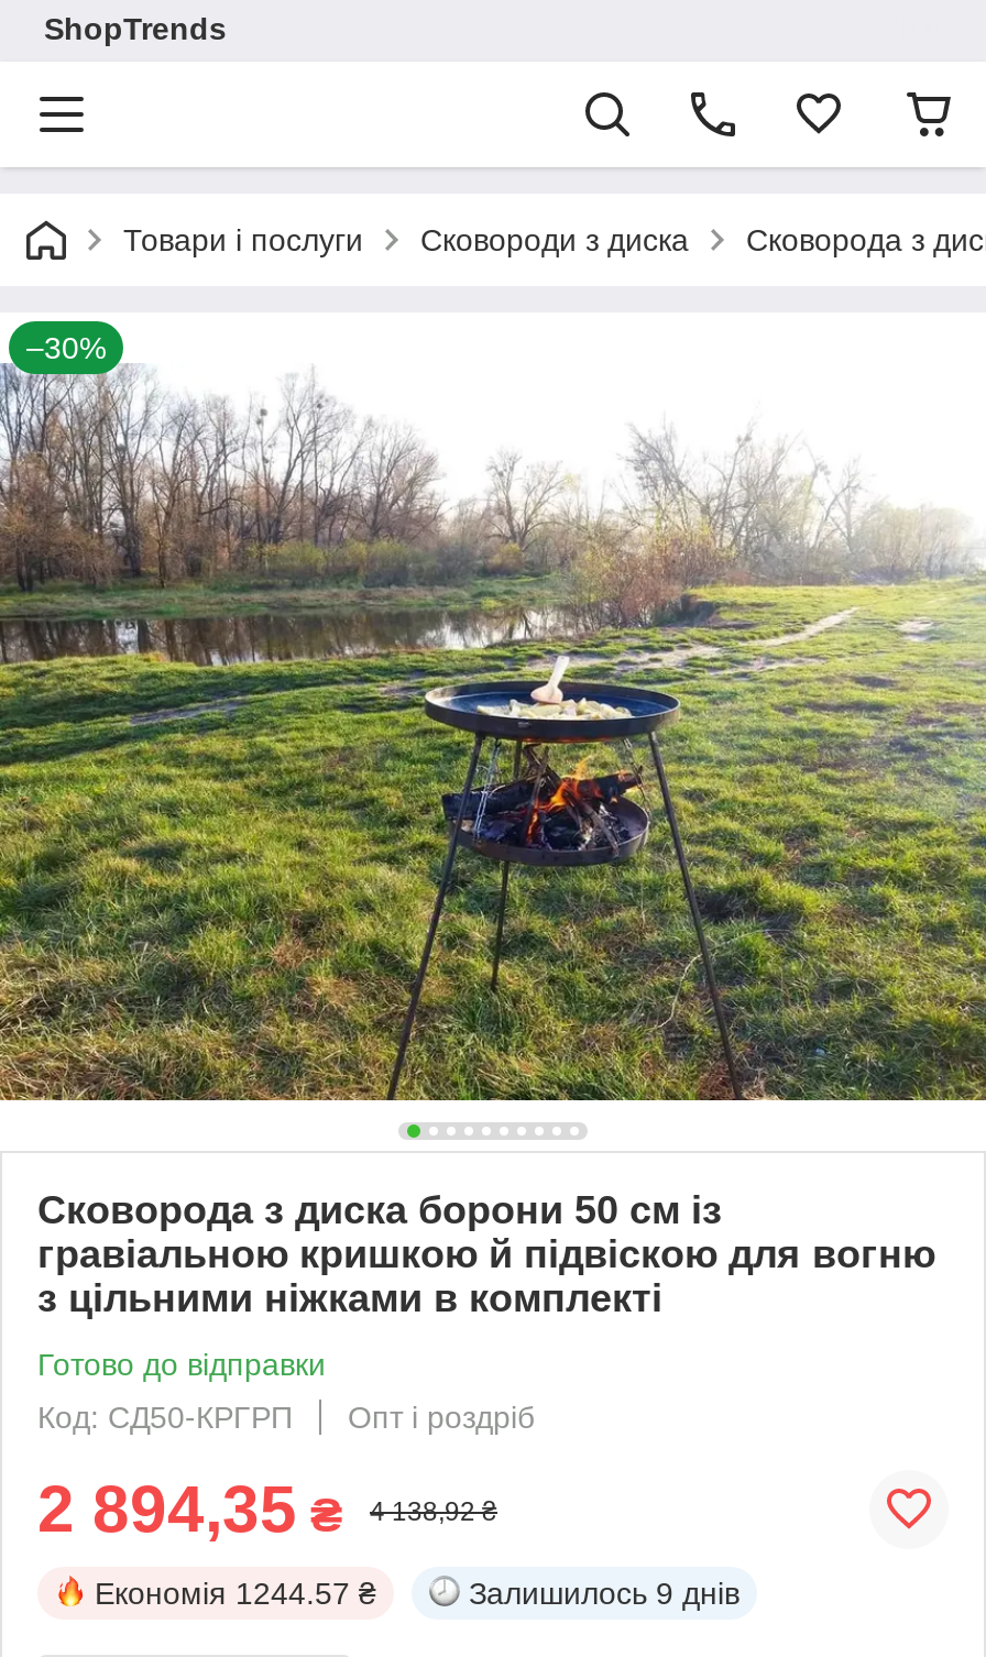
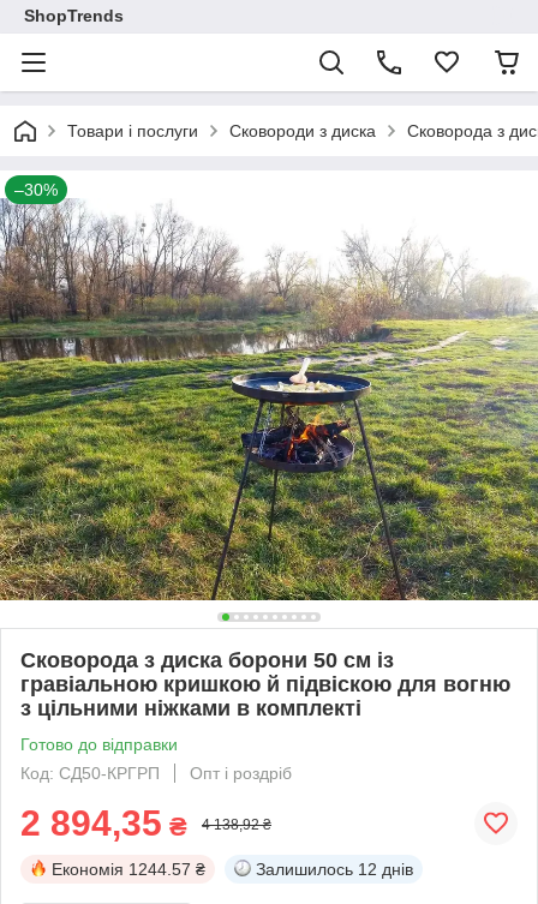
- Залишилось 9 днів
+ Залишилось 12 днів
